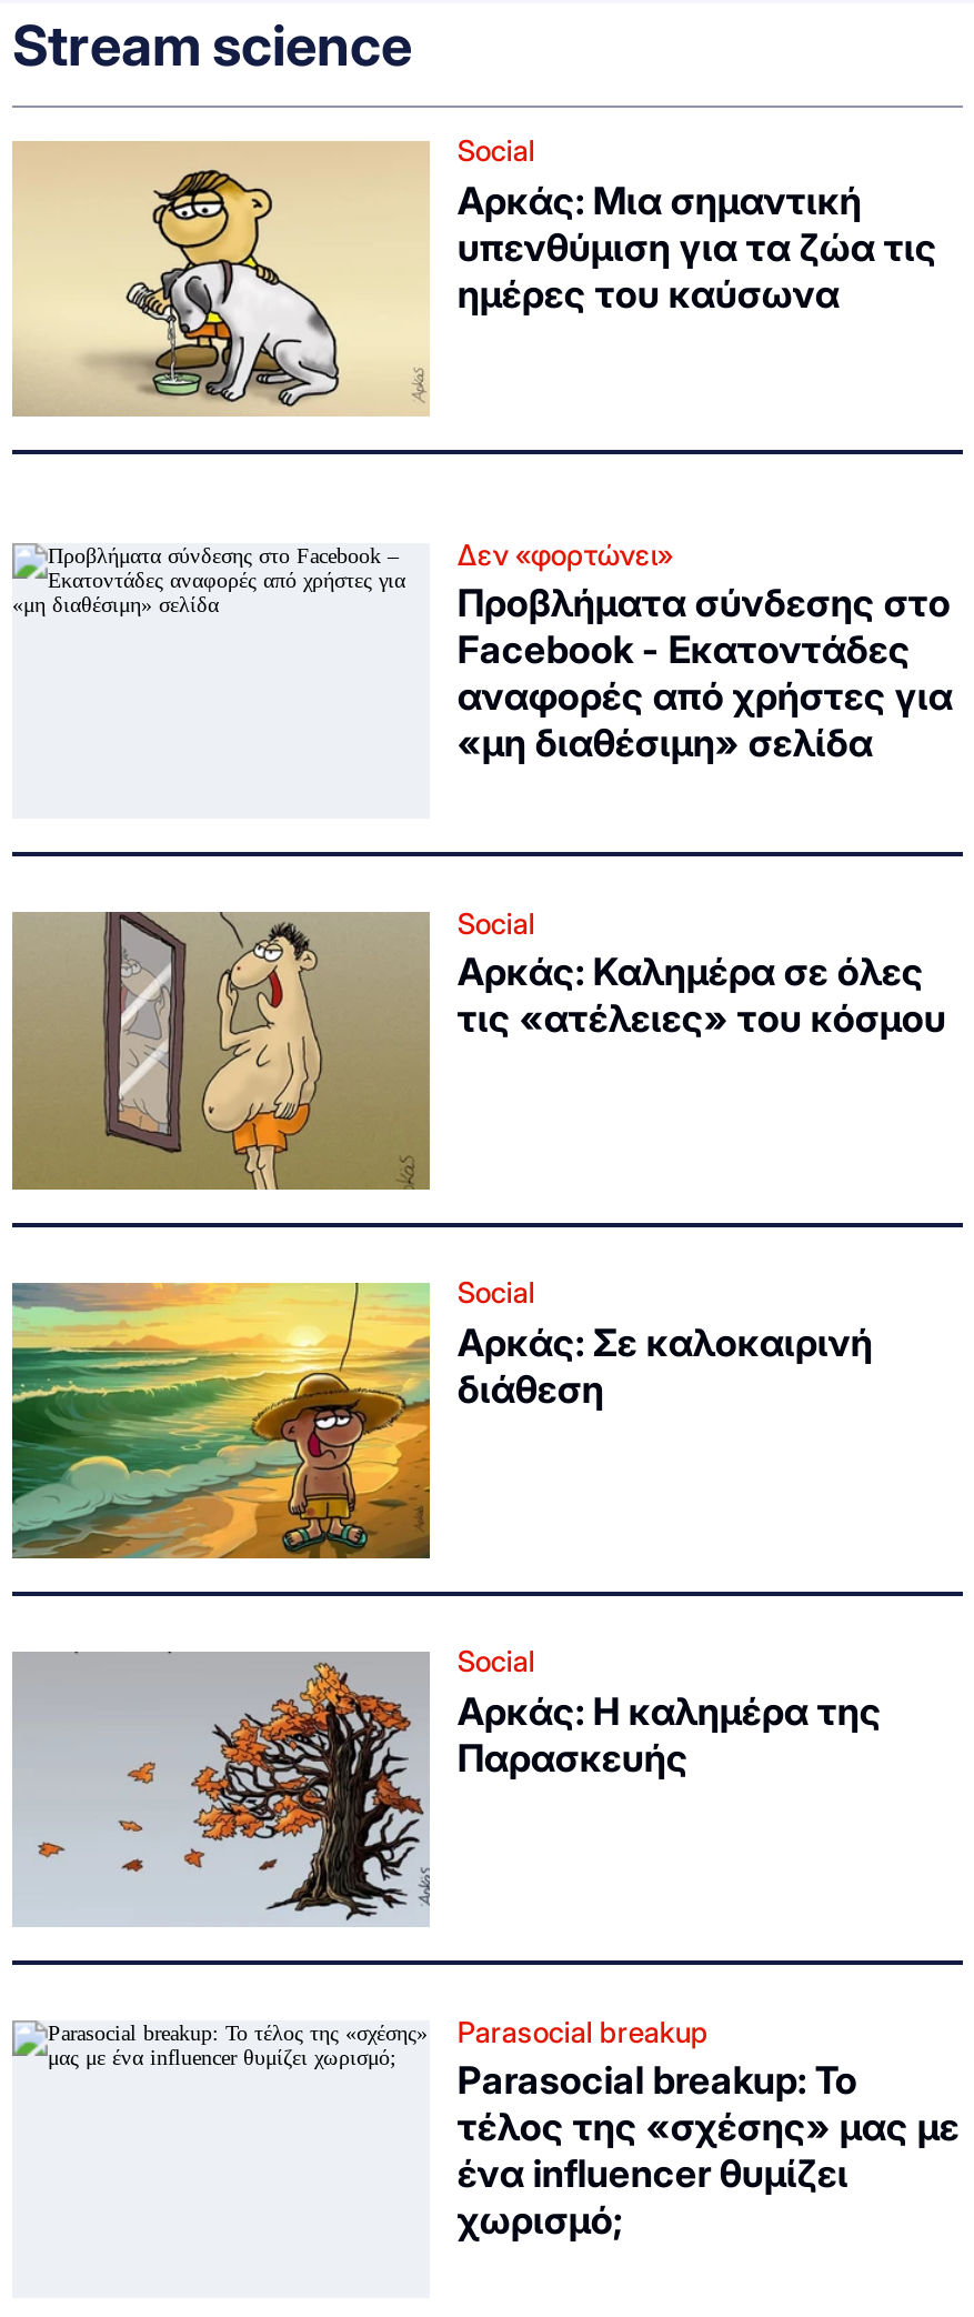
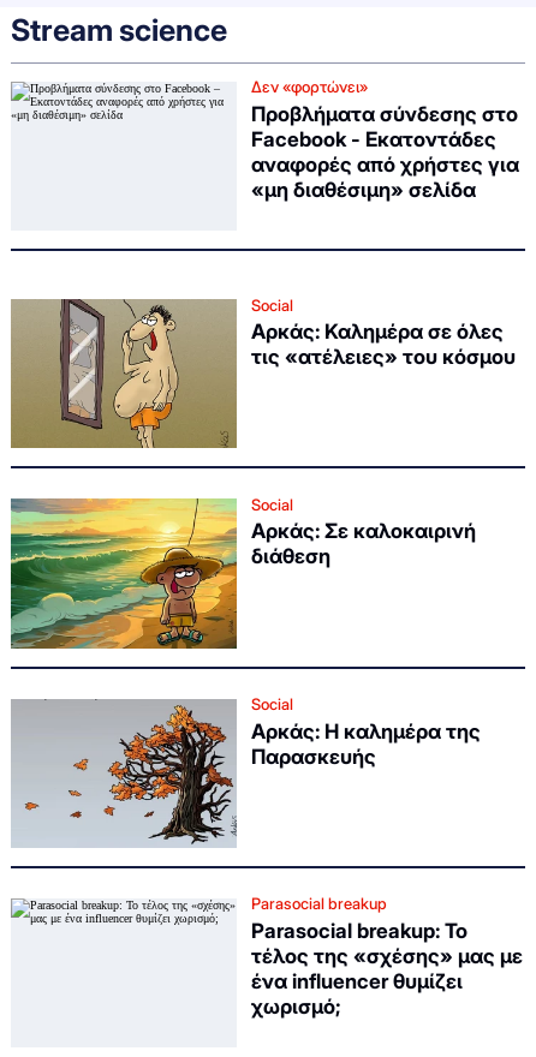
- [image]
- Social
- Αρκάς: Μια σημαντική
- υπενθύμιση για τα ζώα τις
- ημέρες του καύσωνα

moved up: [image]
